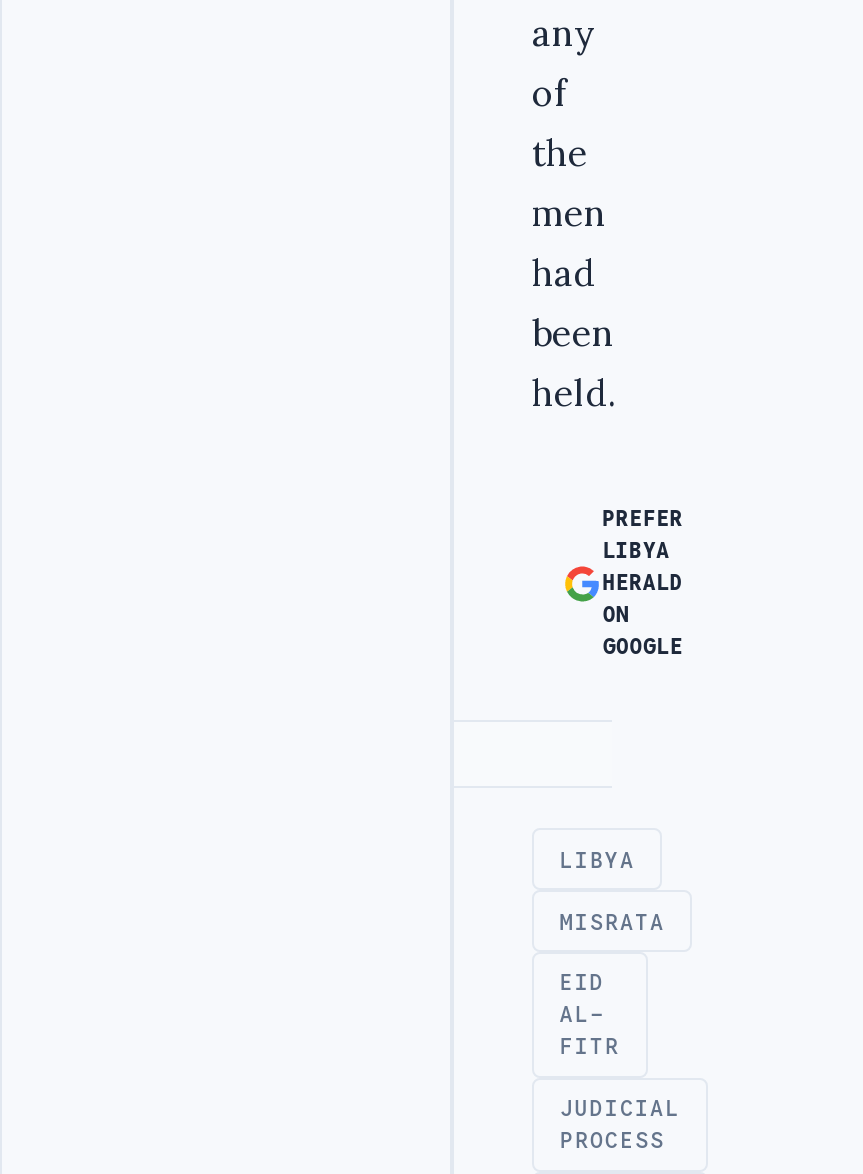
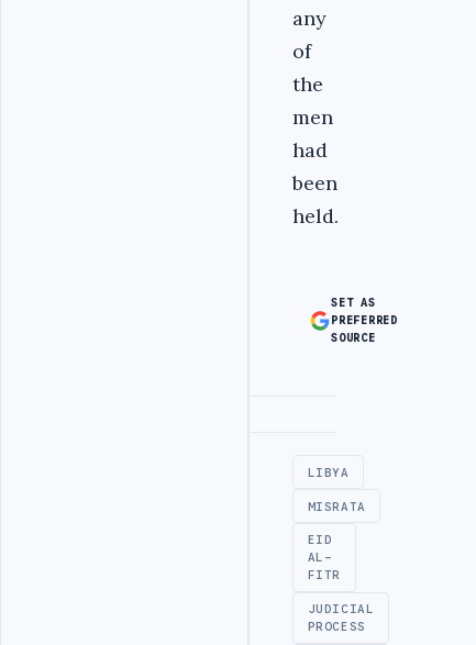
- PREFER
- LIBYA
- HERALD
- ON
- GOOGLE
+ SET AS
+ PREFERRED
+ SOURCE
